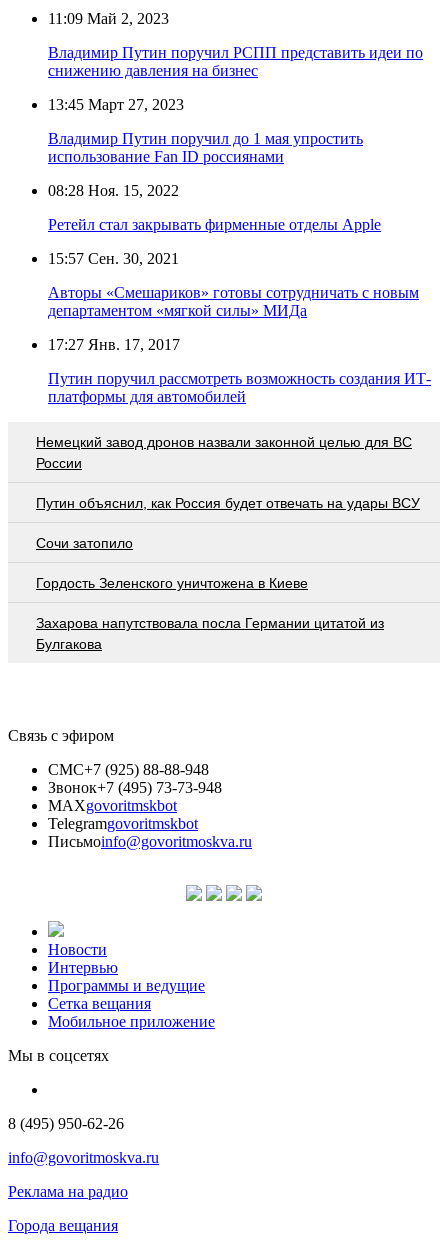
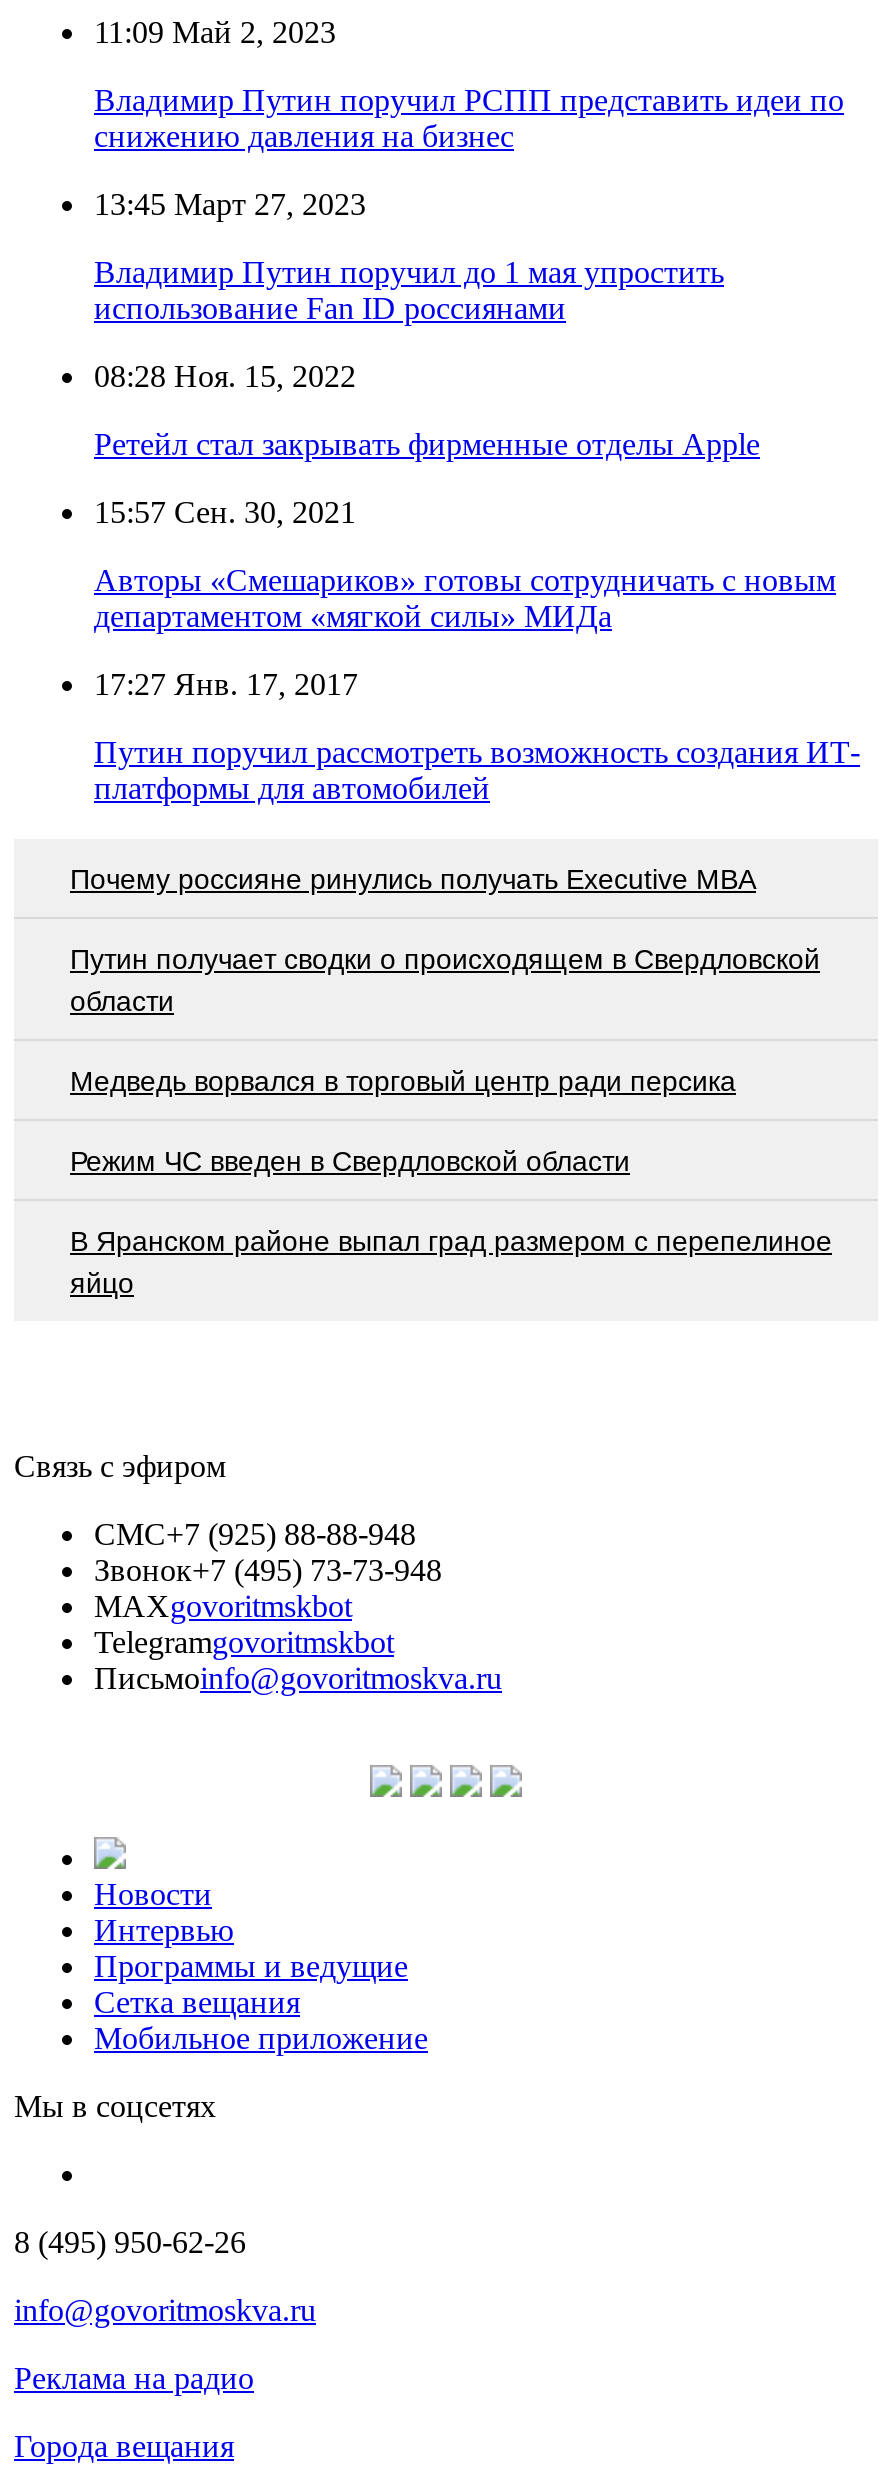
- Немецкий завод дронов назвали законной целью для ВС
- России
+ Почему россияне ринулись получать Executive MBA

- Путин объяснил, как Россия будет отвечать на удары ВСУ
+ Путин получает сводки о происходящем в Свердловской
+ области

- Сочи затопило
+ Медведь ворвался в торговый центр ради персика

- Гордость Зеленского уничтожена в Киеве
+ Режим ЧС введен в Свердловской области

- Захарова напутствовала посла Германии цитатой из
- Булгакова
+ В Яранском районе выпал град размером с перепелиное
+ яйцо
